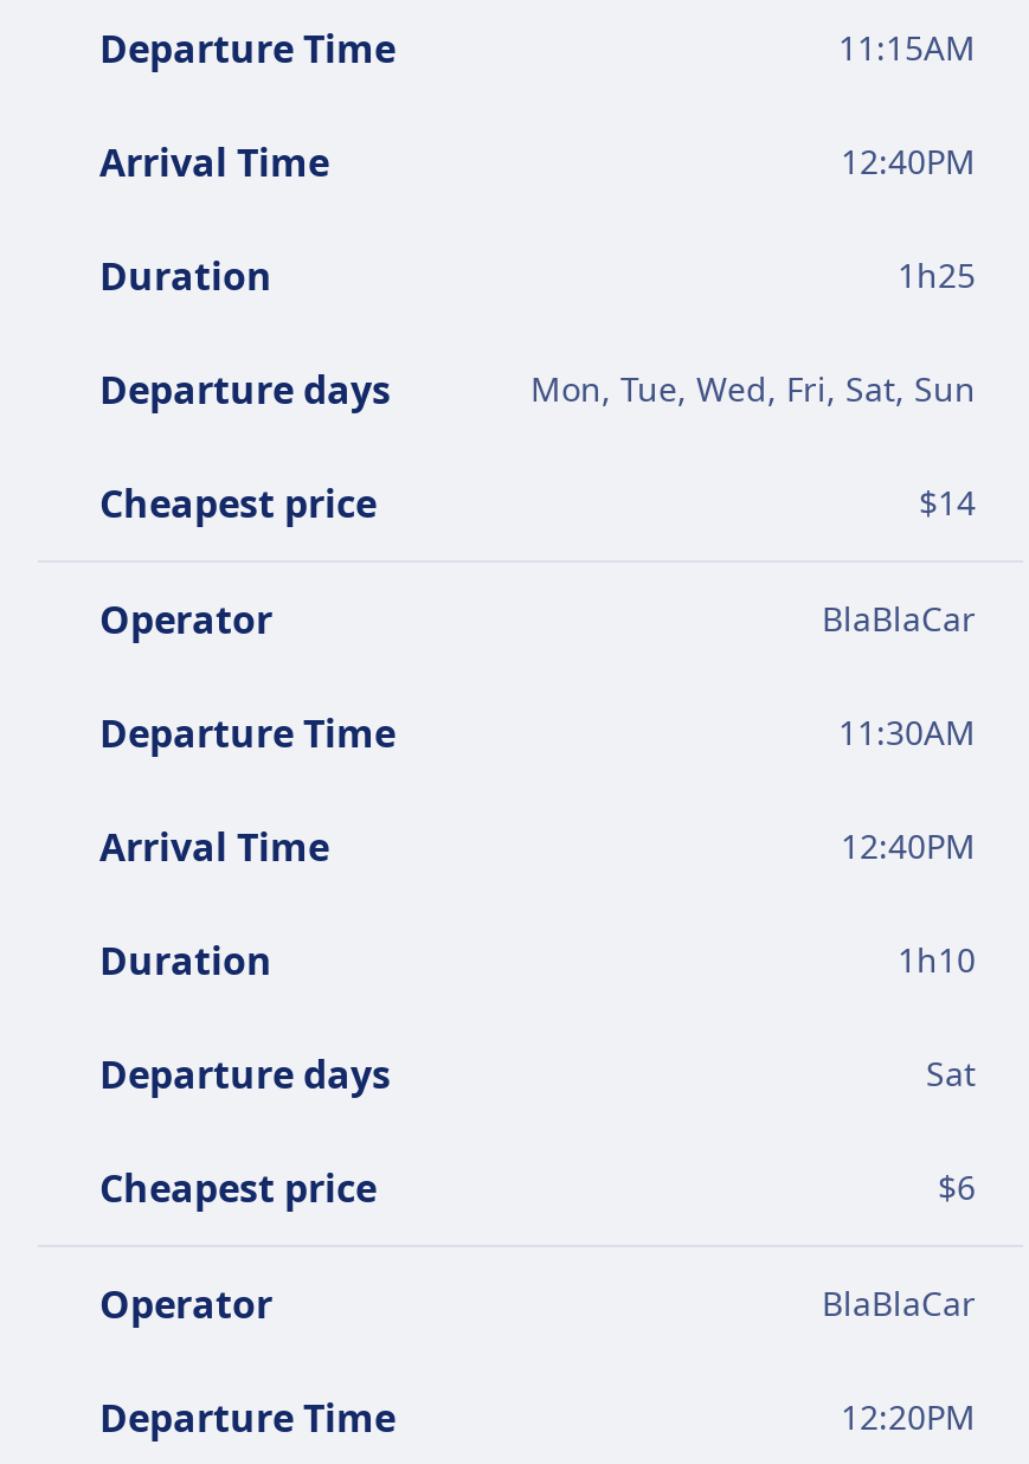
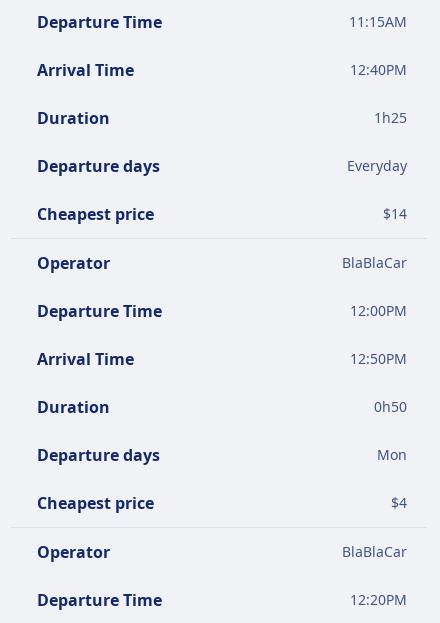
- Mon, Tue, Wed, Fri, Sat, Sun
+ Everyday

- 11:30AM
+ 12:00PM

- 12:40PM
+ 12:50PM

- 1 h10
+ 0 h50

- Sat
+ Mon

- $6
+ $4
